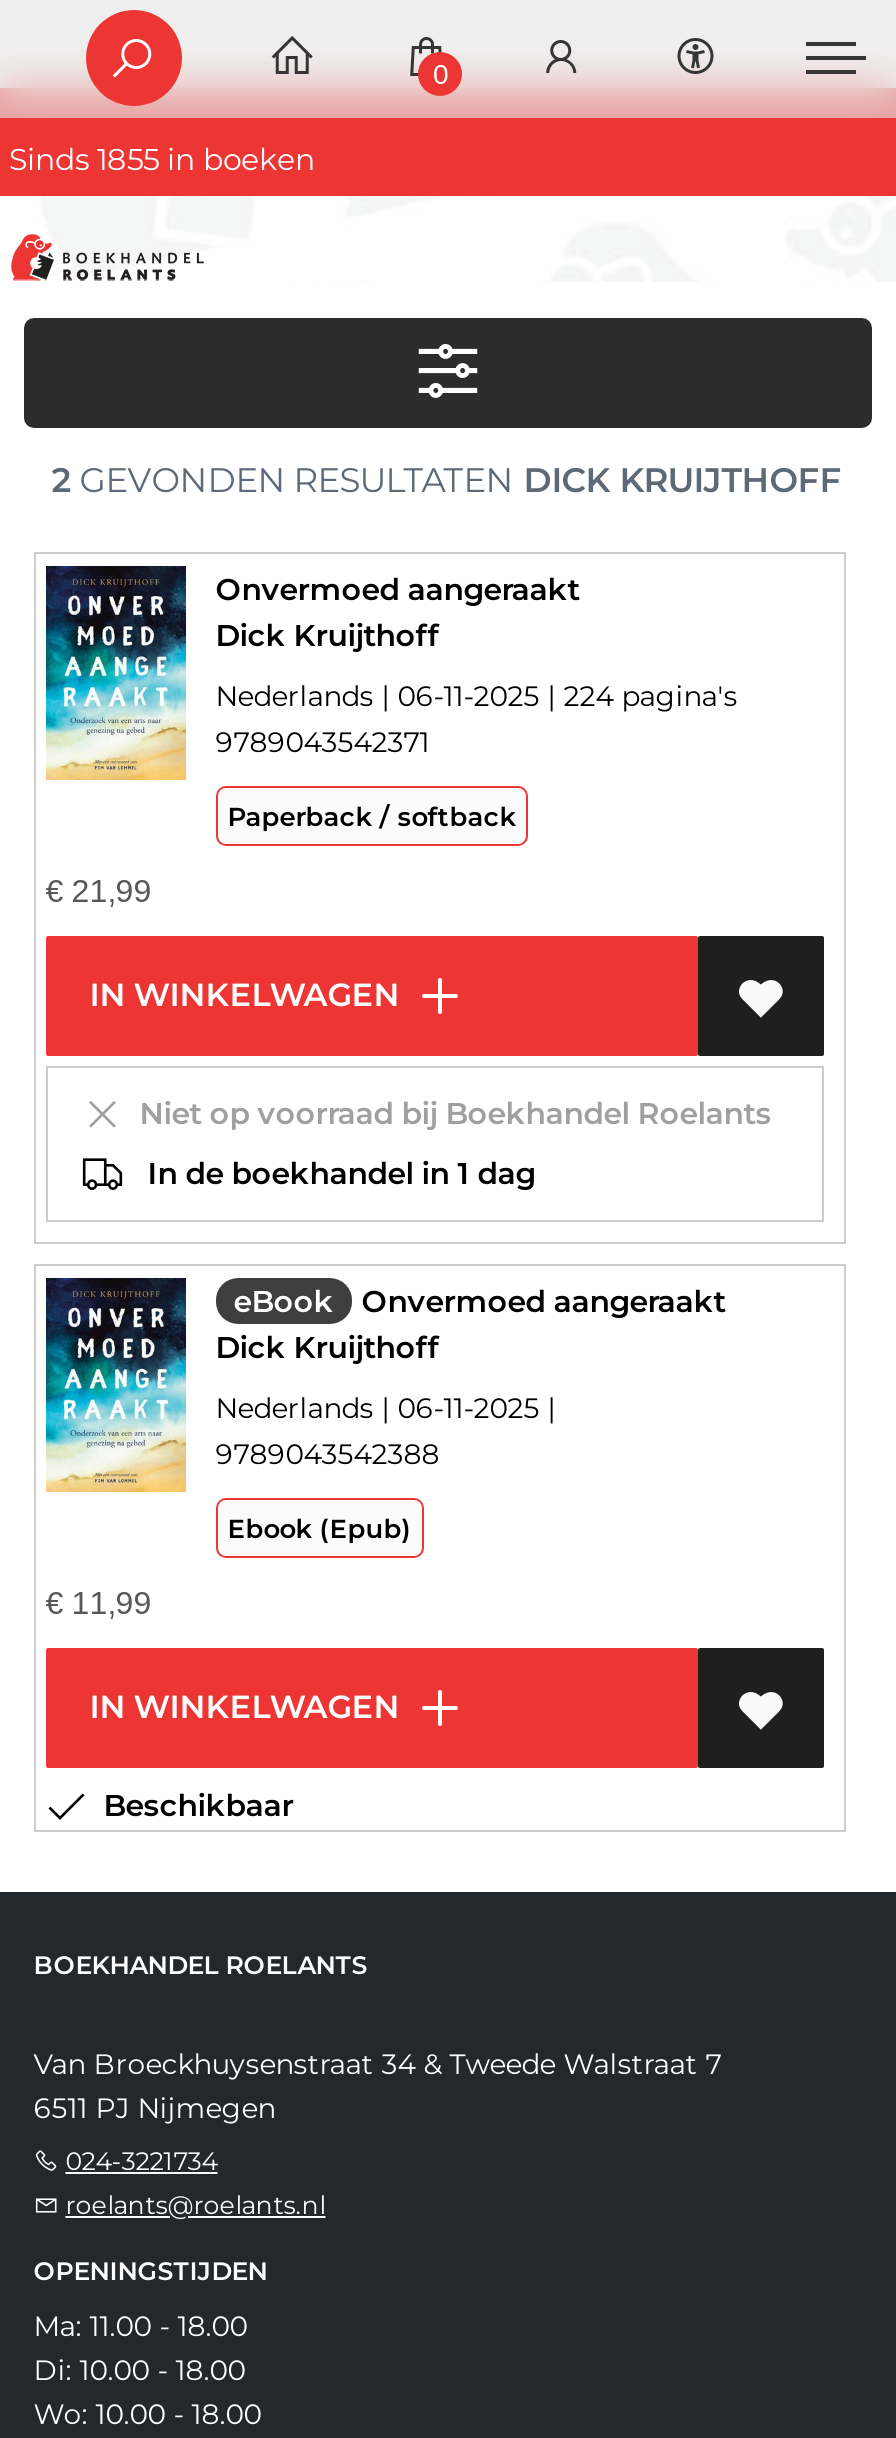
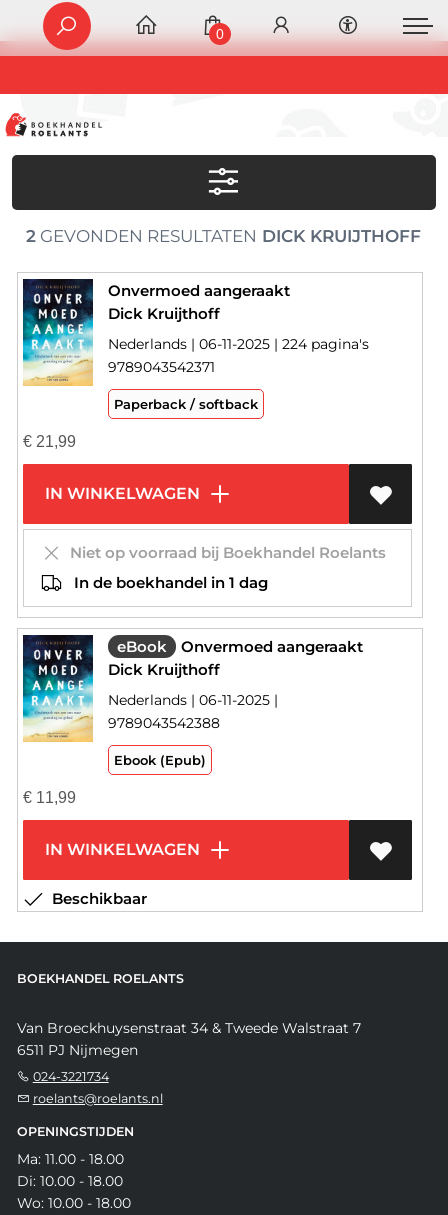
- Sinds 1855 in boeken
